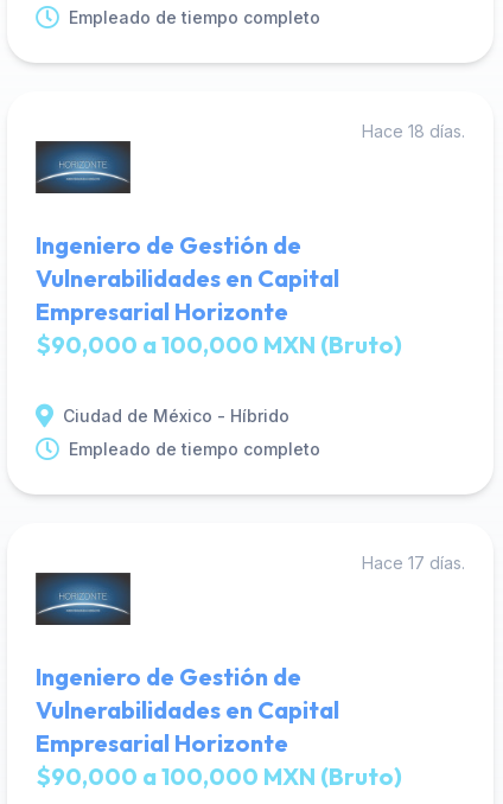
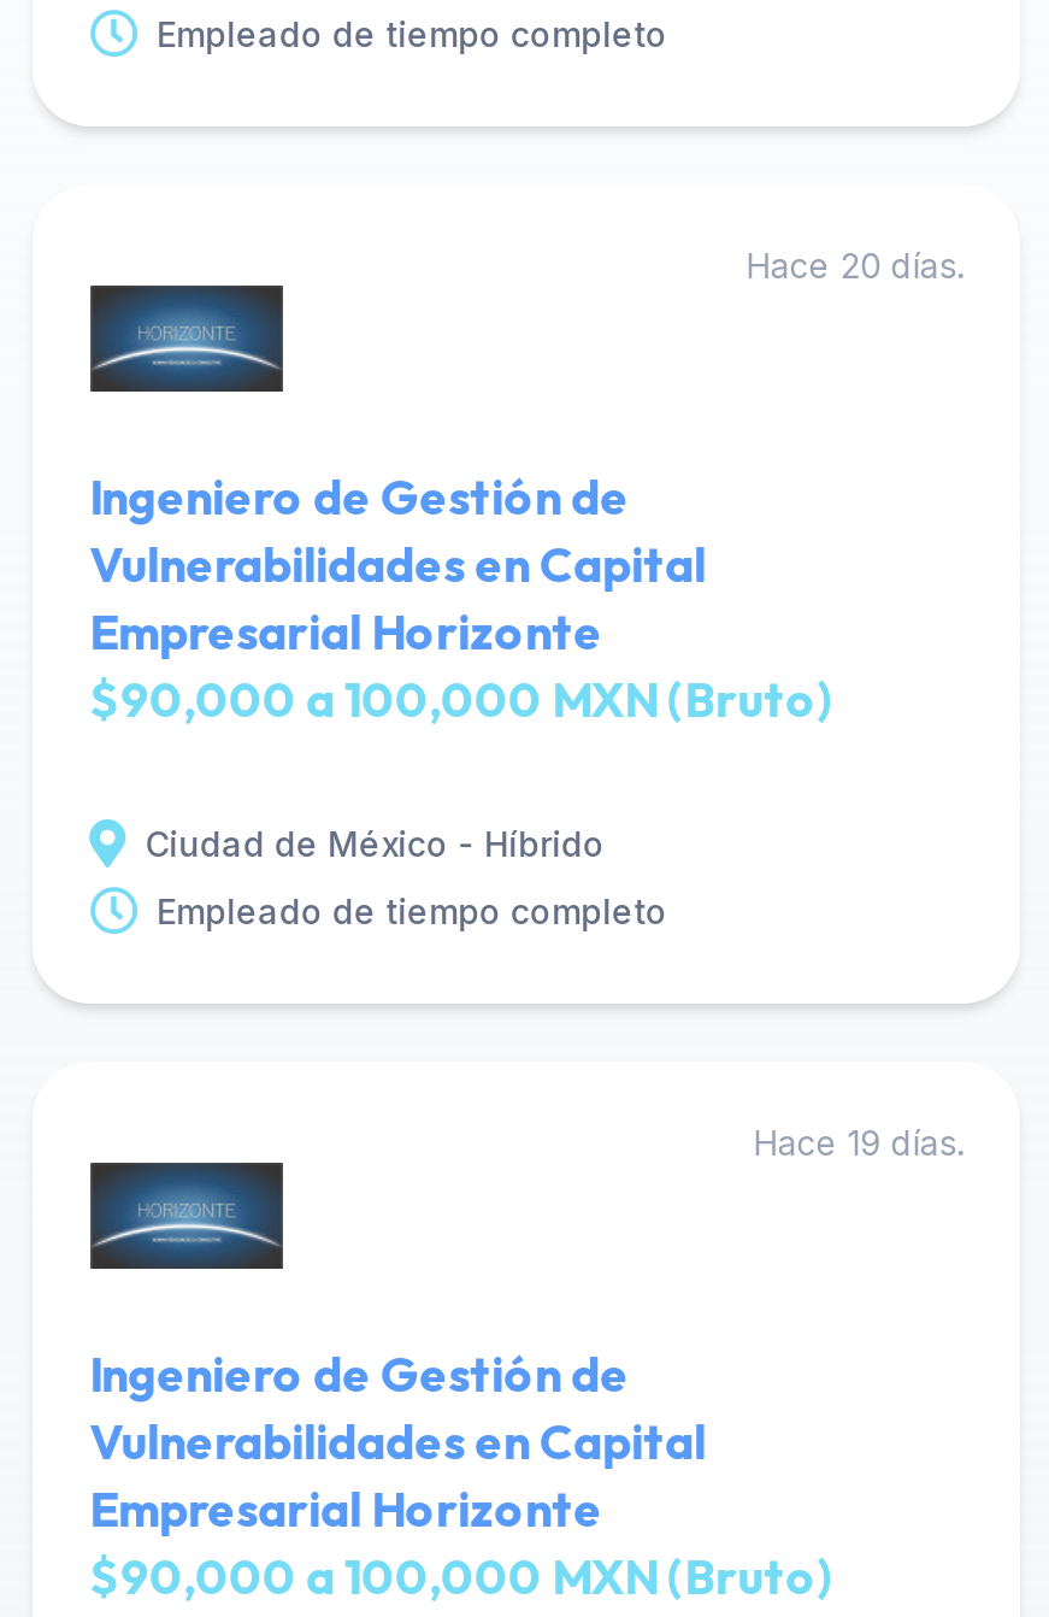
- Hace 18 días.
+ Hace 20 días.

- Hace 17 días.
+ Hace 19 días.
